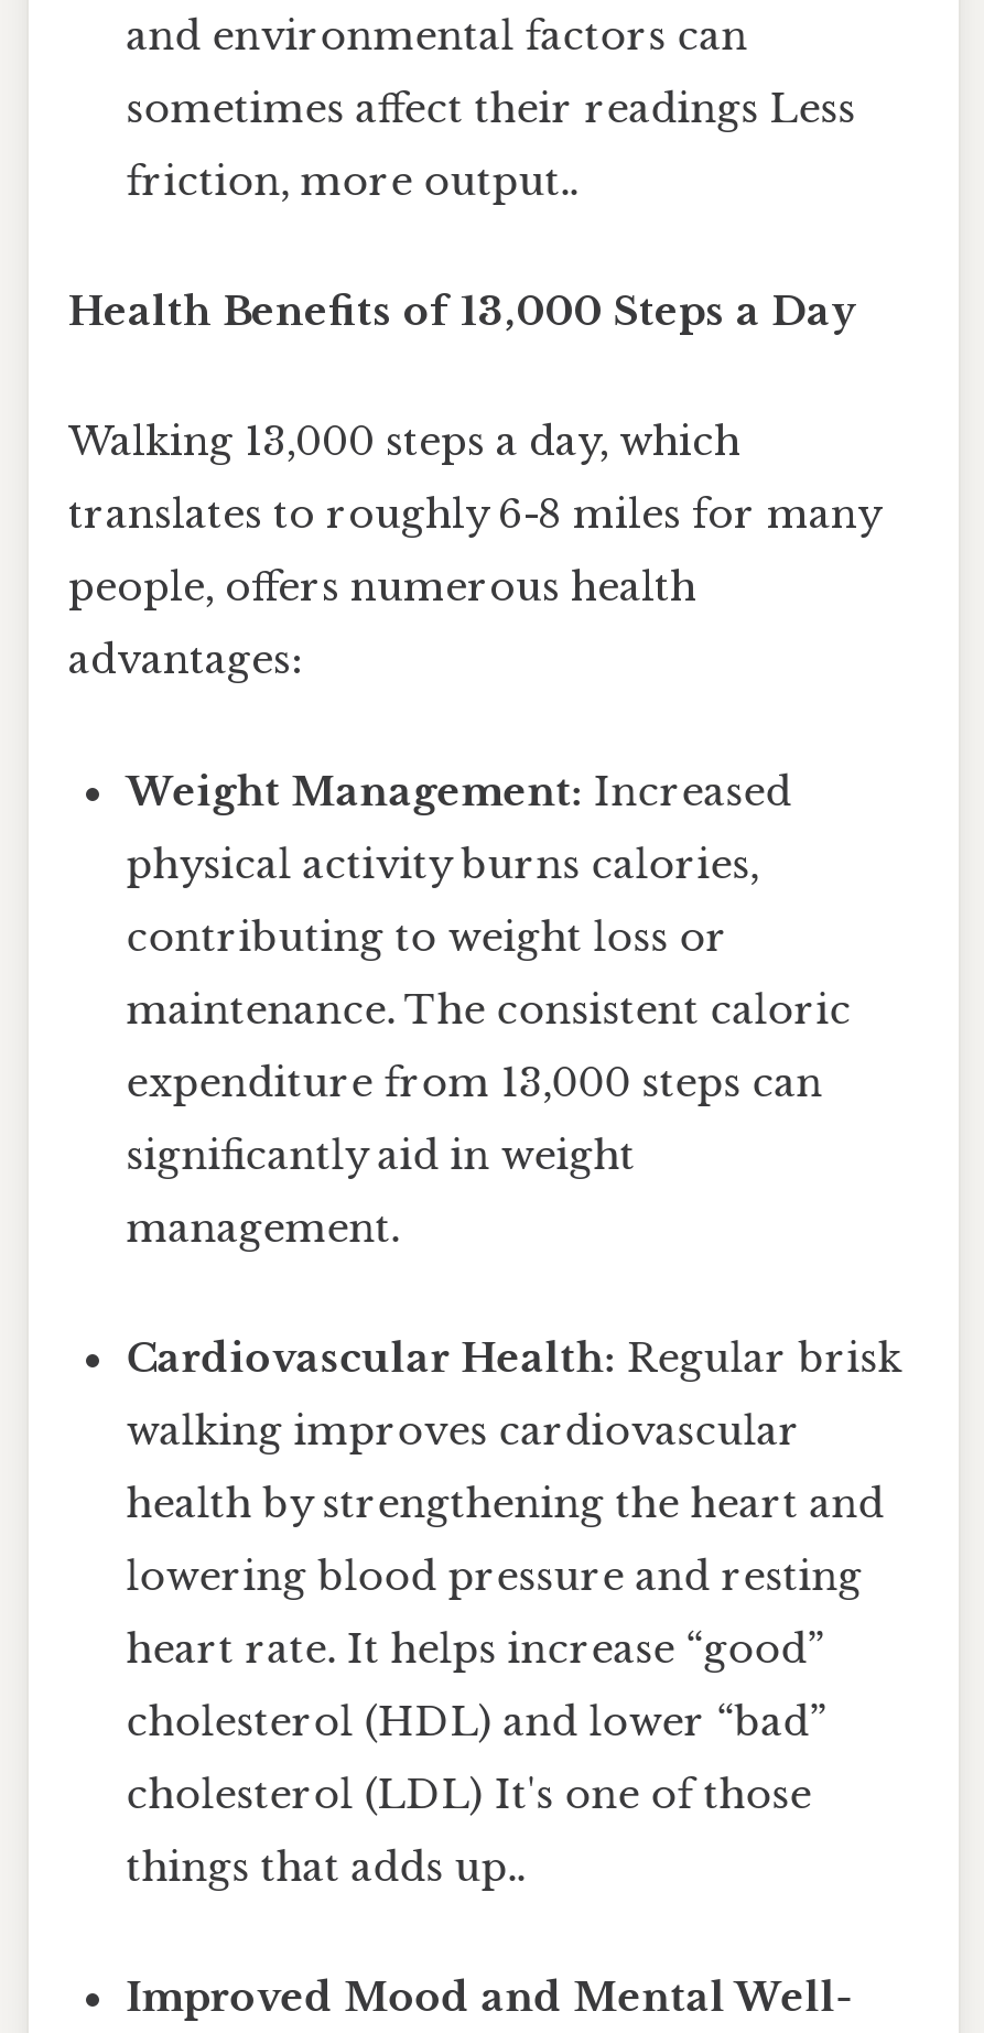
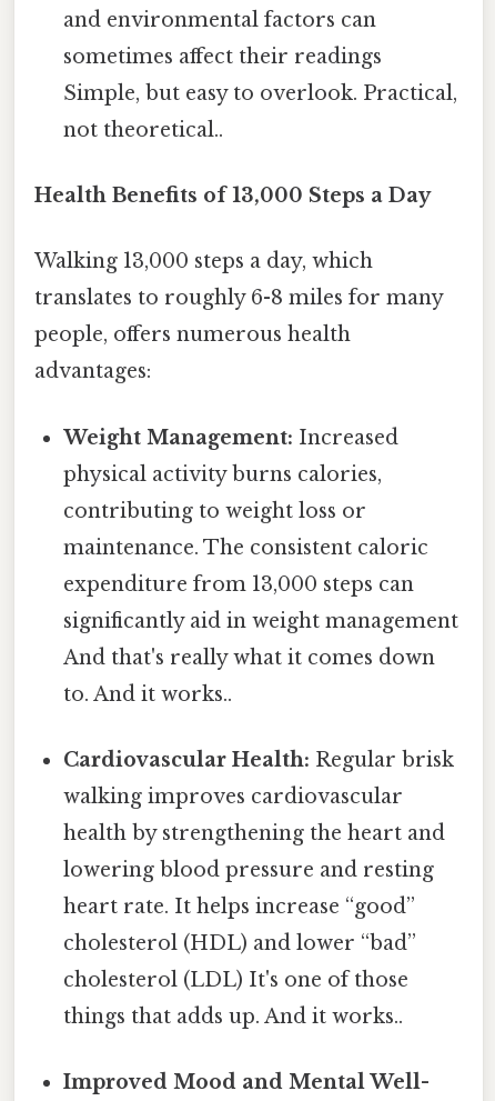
- sometimes affect their readings Less
- friction, more output..
+ sometimes affect their readings
+ Simple, but easy to overlook. Practical,
+ not theoretical..

- significantly aid in weight
- management.
+ significantly aid in weight management
+ And that's really what it comes down
+ to. And it works..

- things that adds up..
+ things that adds up. And it works..
